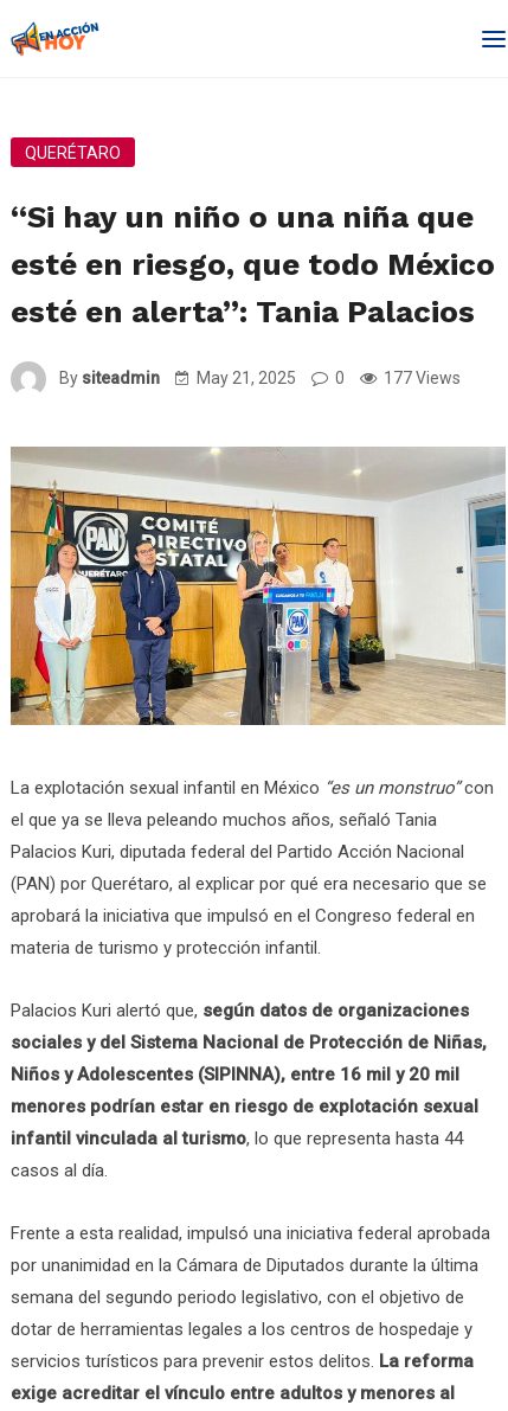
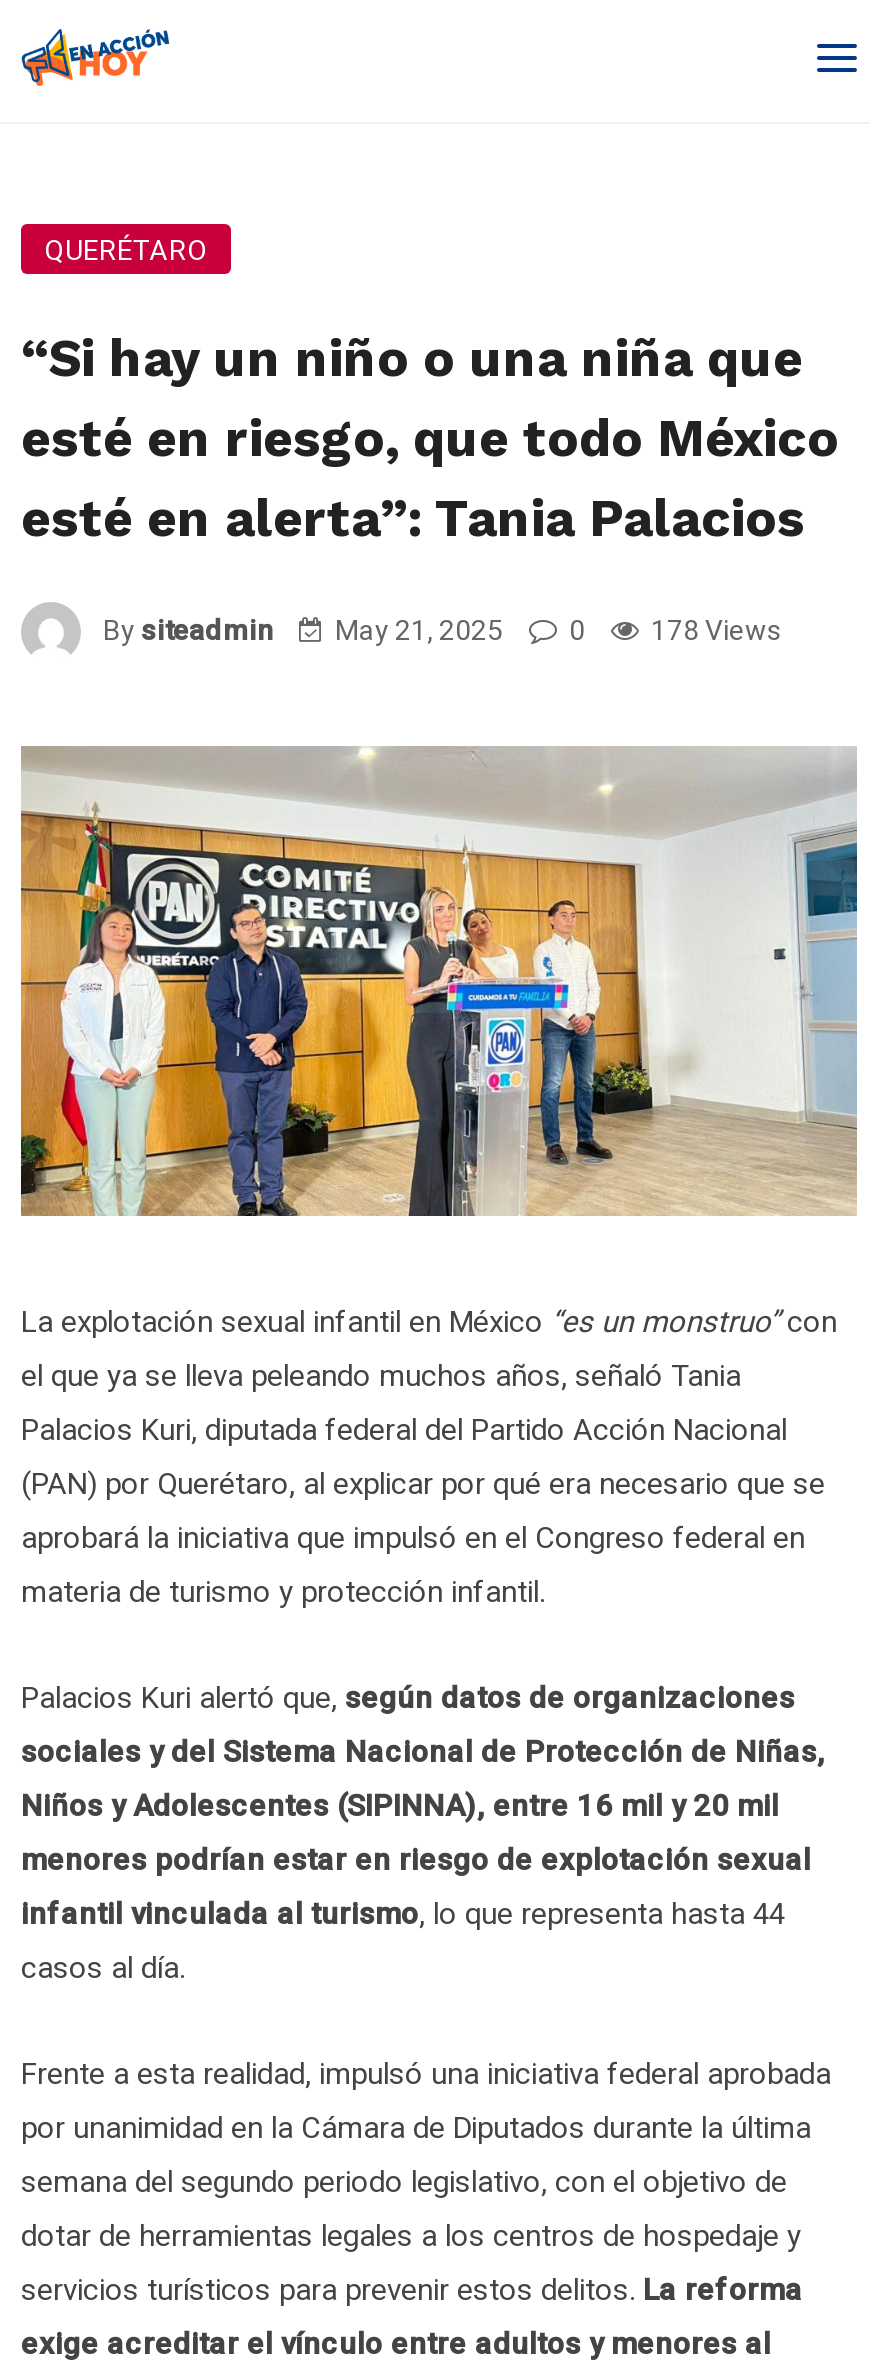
- By siteadmin May 21, 2025 0 177 Views
+ By siteadmin May 21, 2025 0 178 Views
